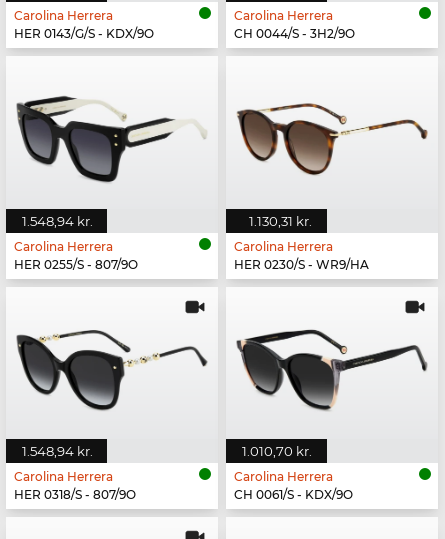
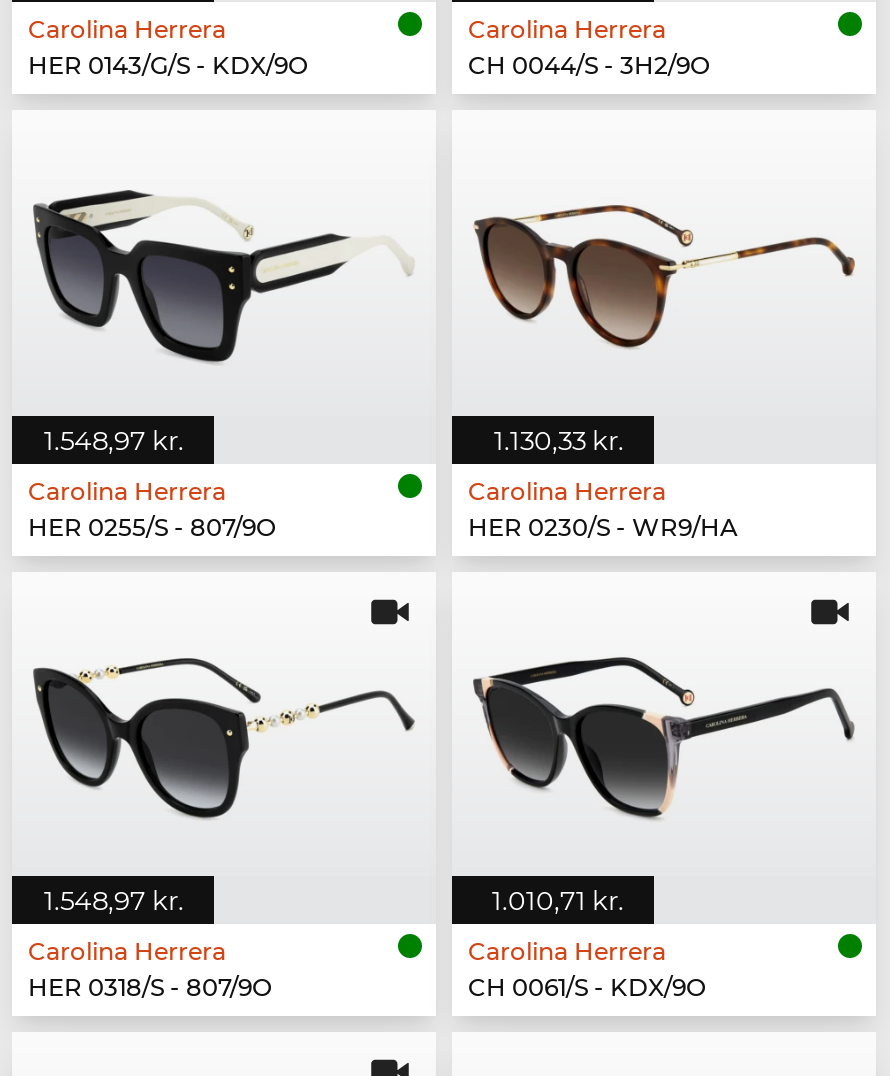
- 1.548,94 kr.
+ 1.548,97 kr.

- 1.130,31 kr.
+ 1.130,33 kr.

- 1.548,94 kr.
+ 1.548,97 kr.

- 1.010,70 kr.
+ 1.010,71 kr.
